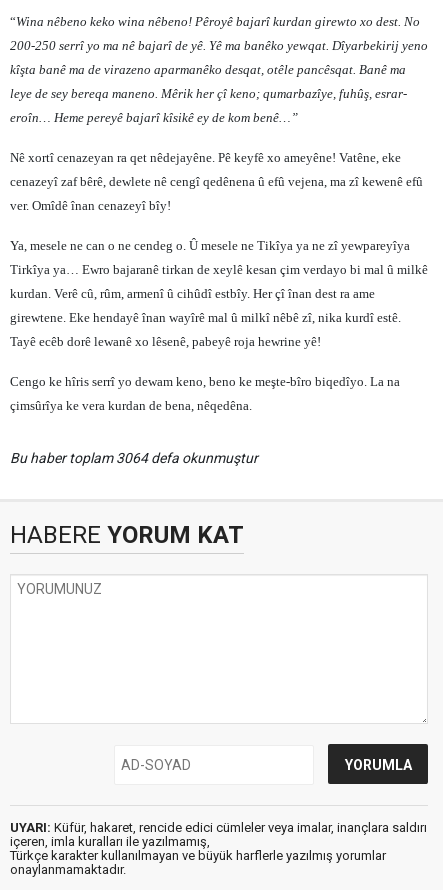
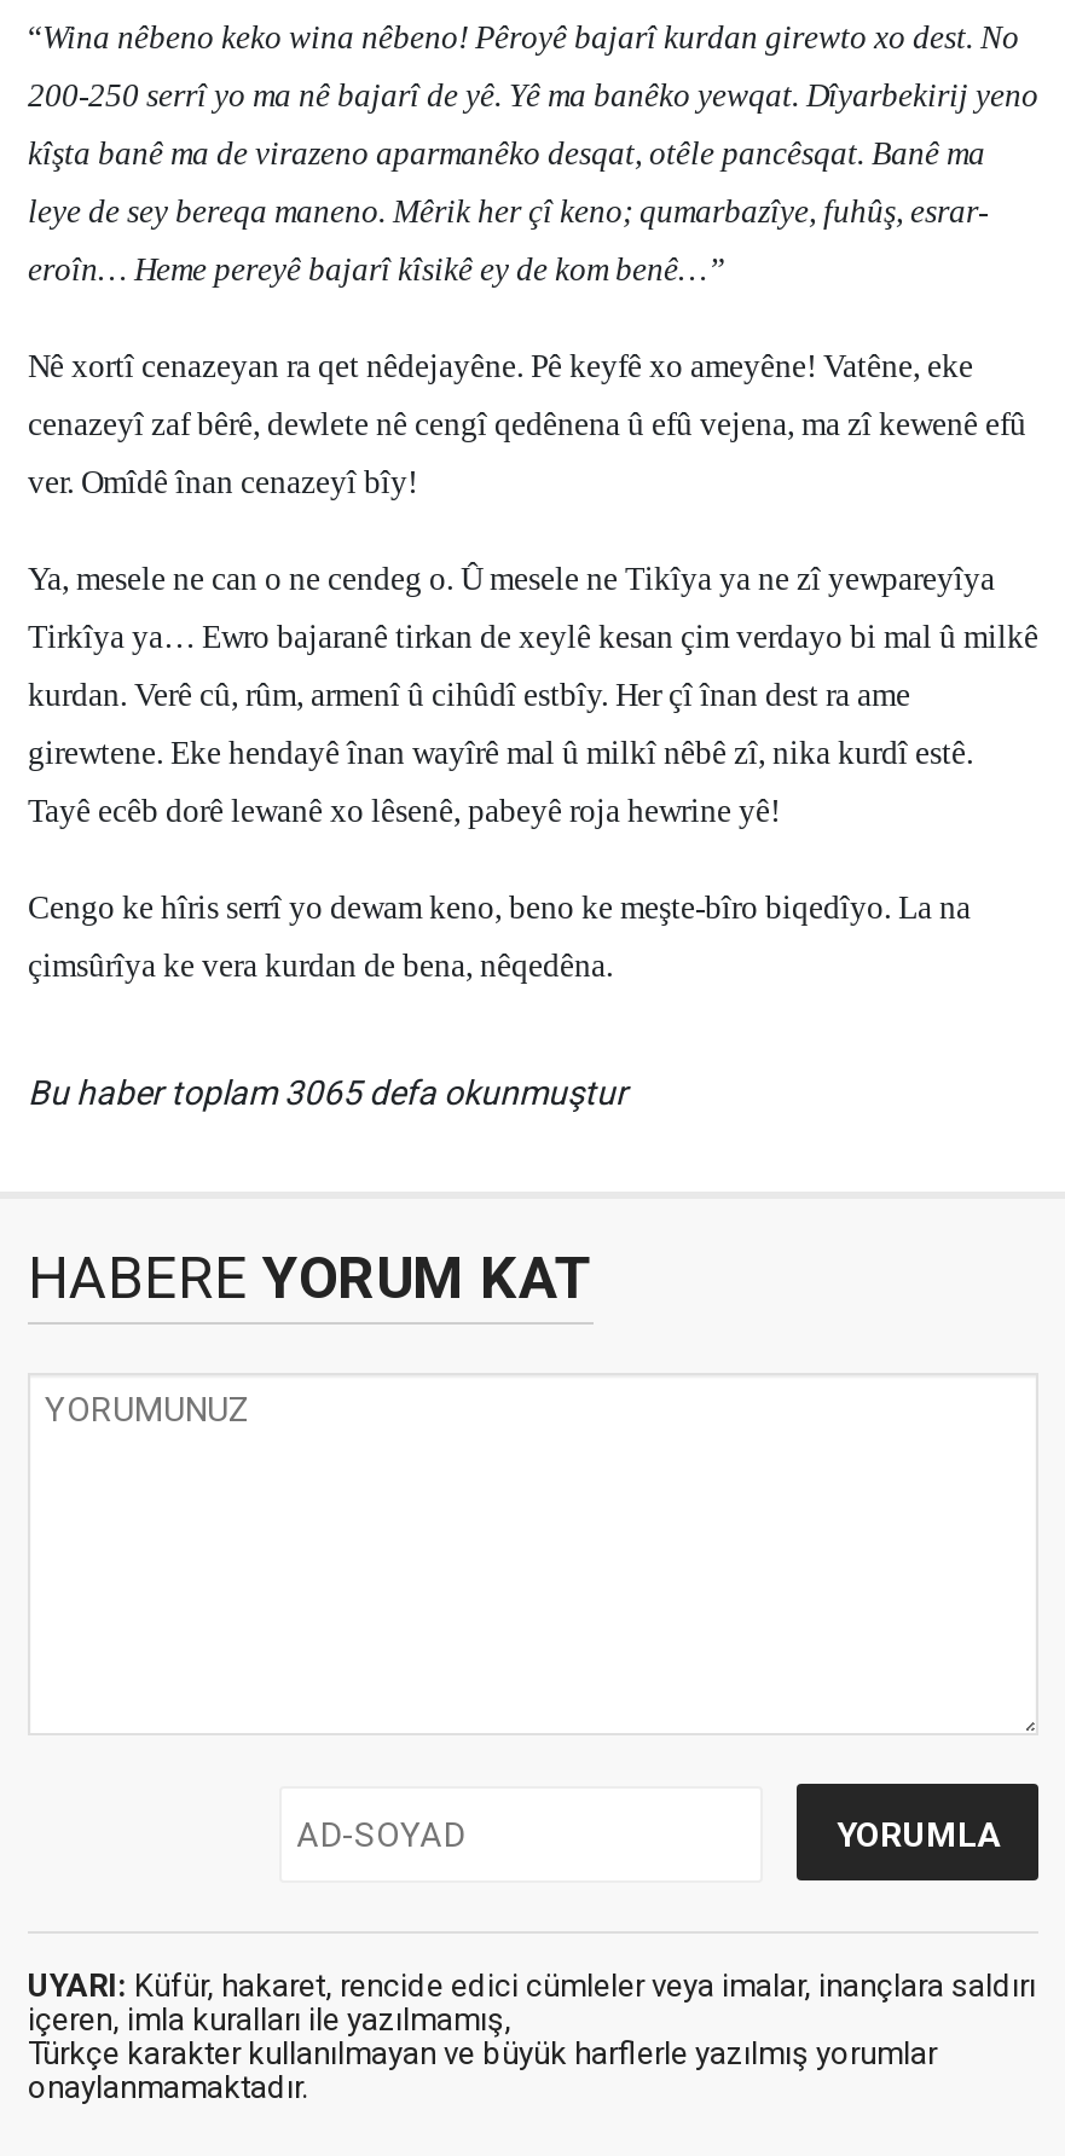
- Bu haber toplam 3064 defa okunmuştur
+ Bu haber toplam 3065 defa okunmuştur
